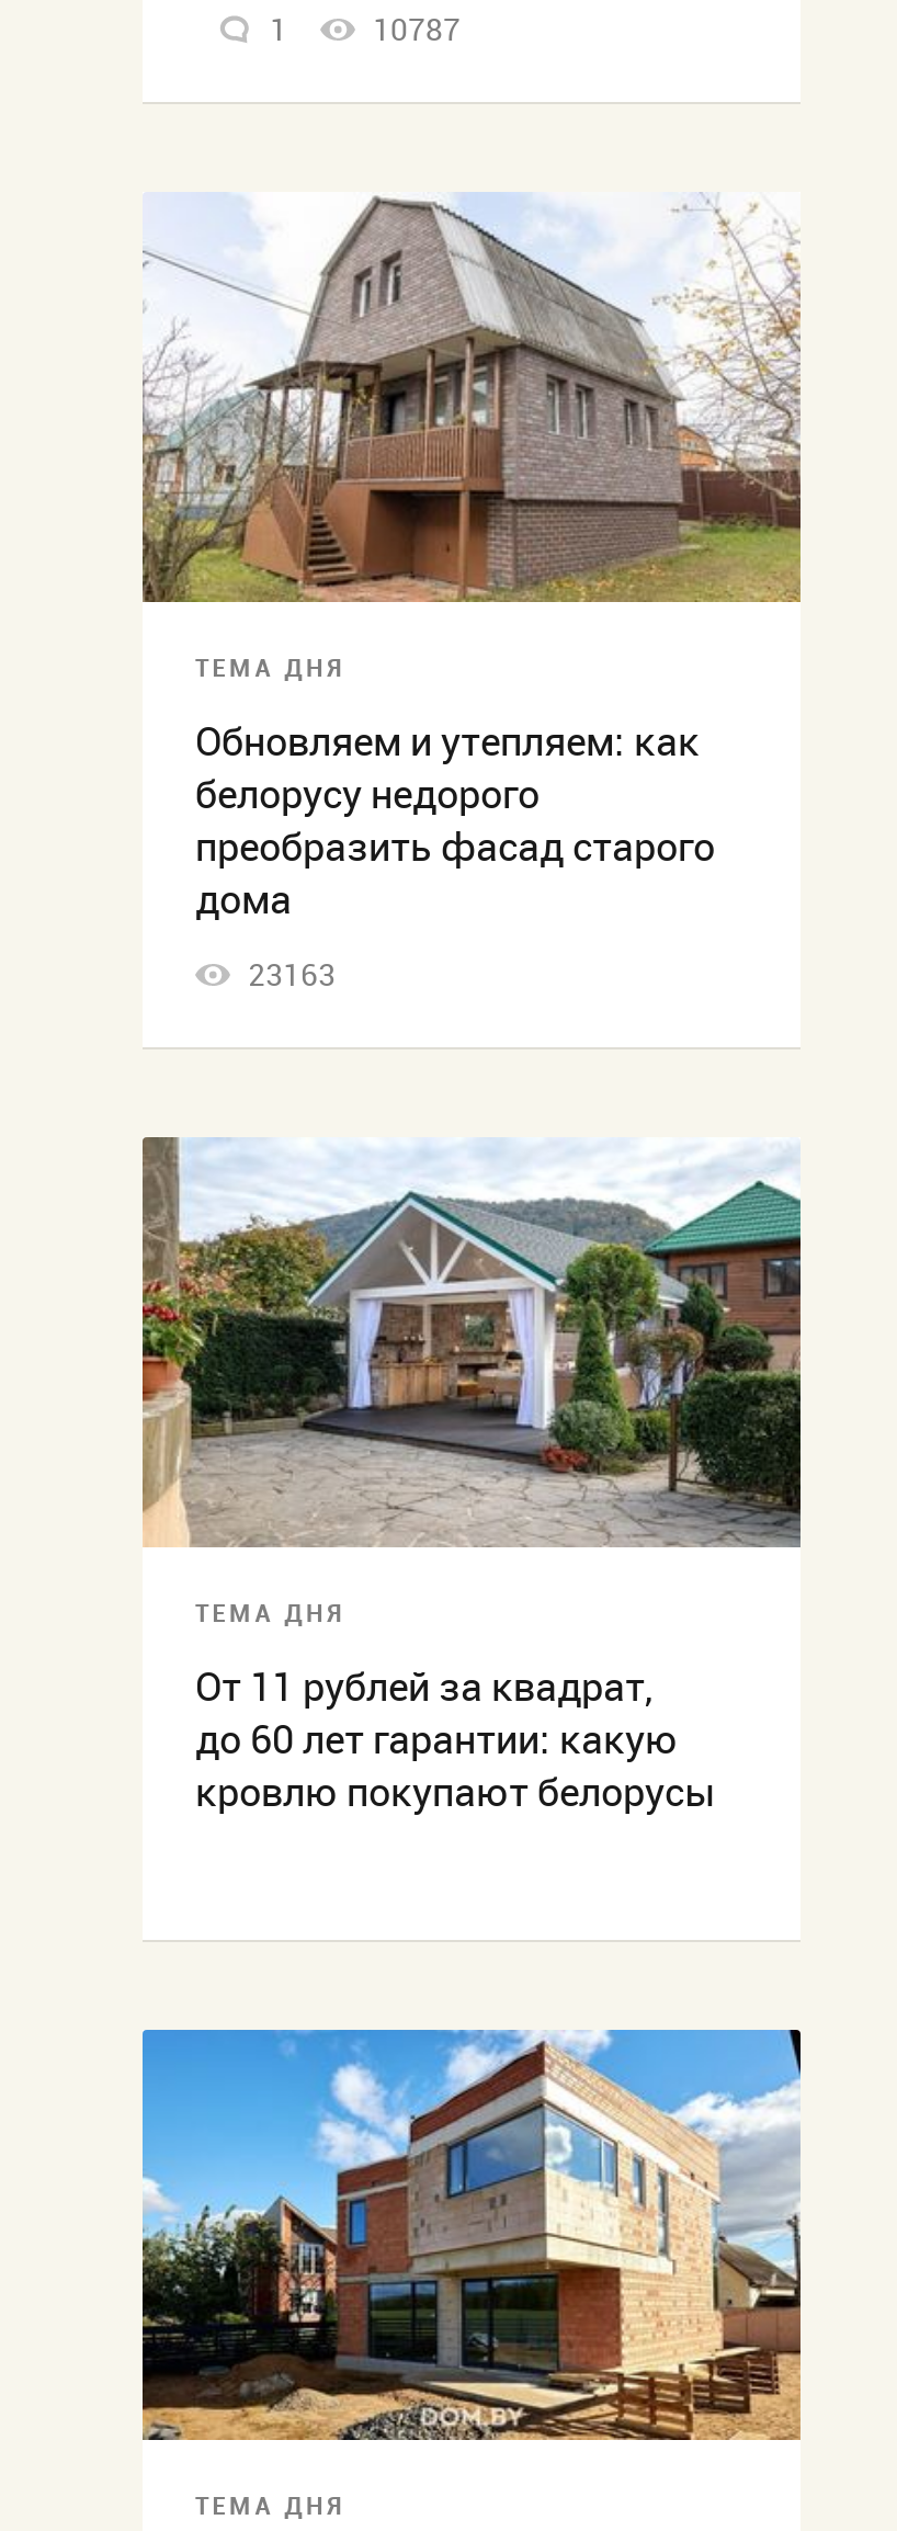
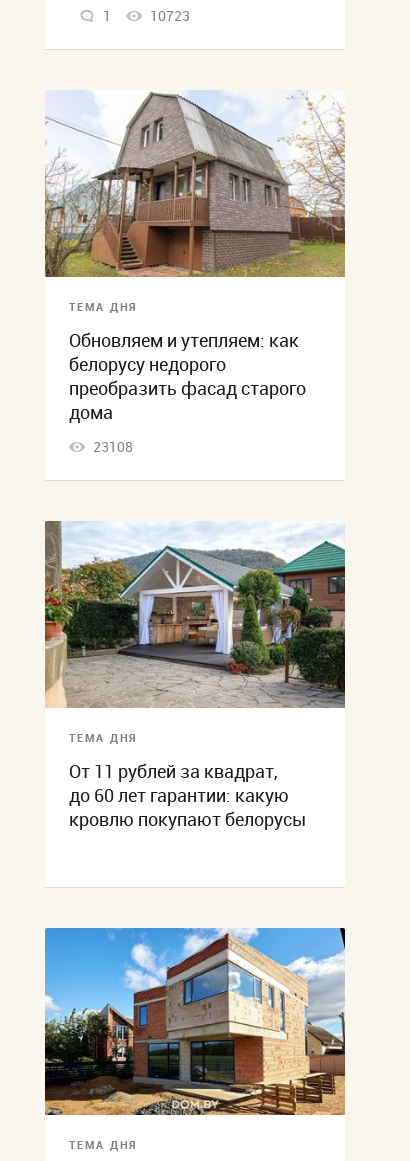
- 10787
+ 10723

- 23163
+ 23108
